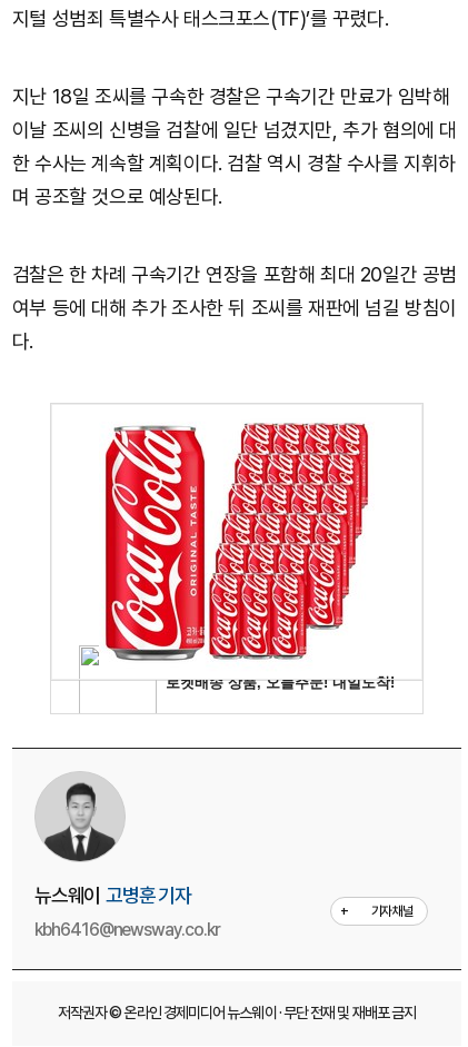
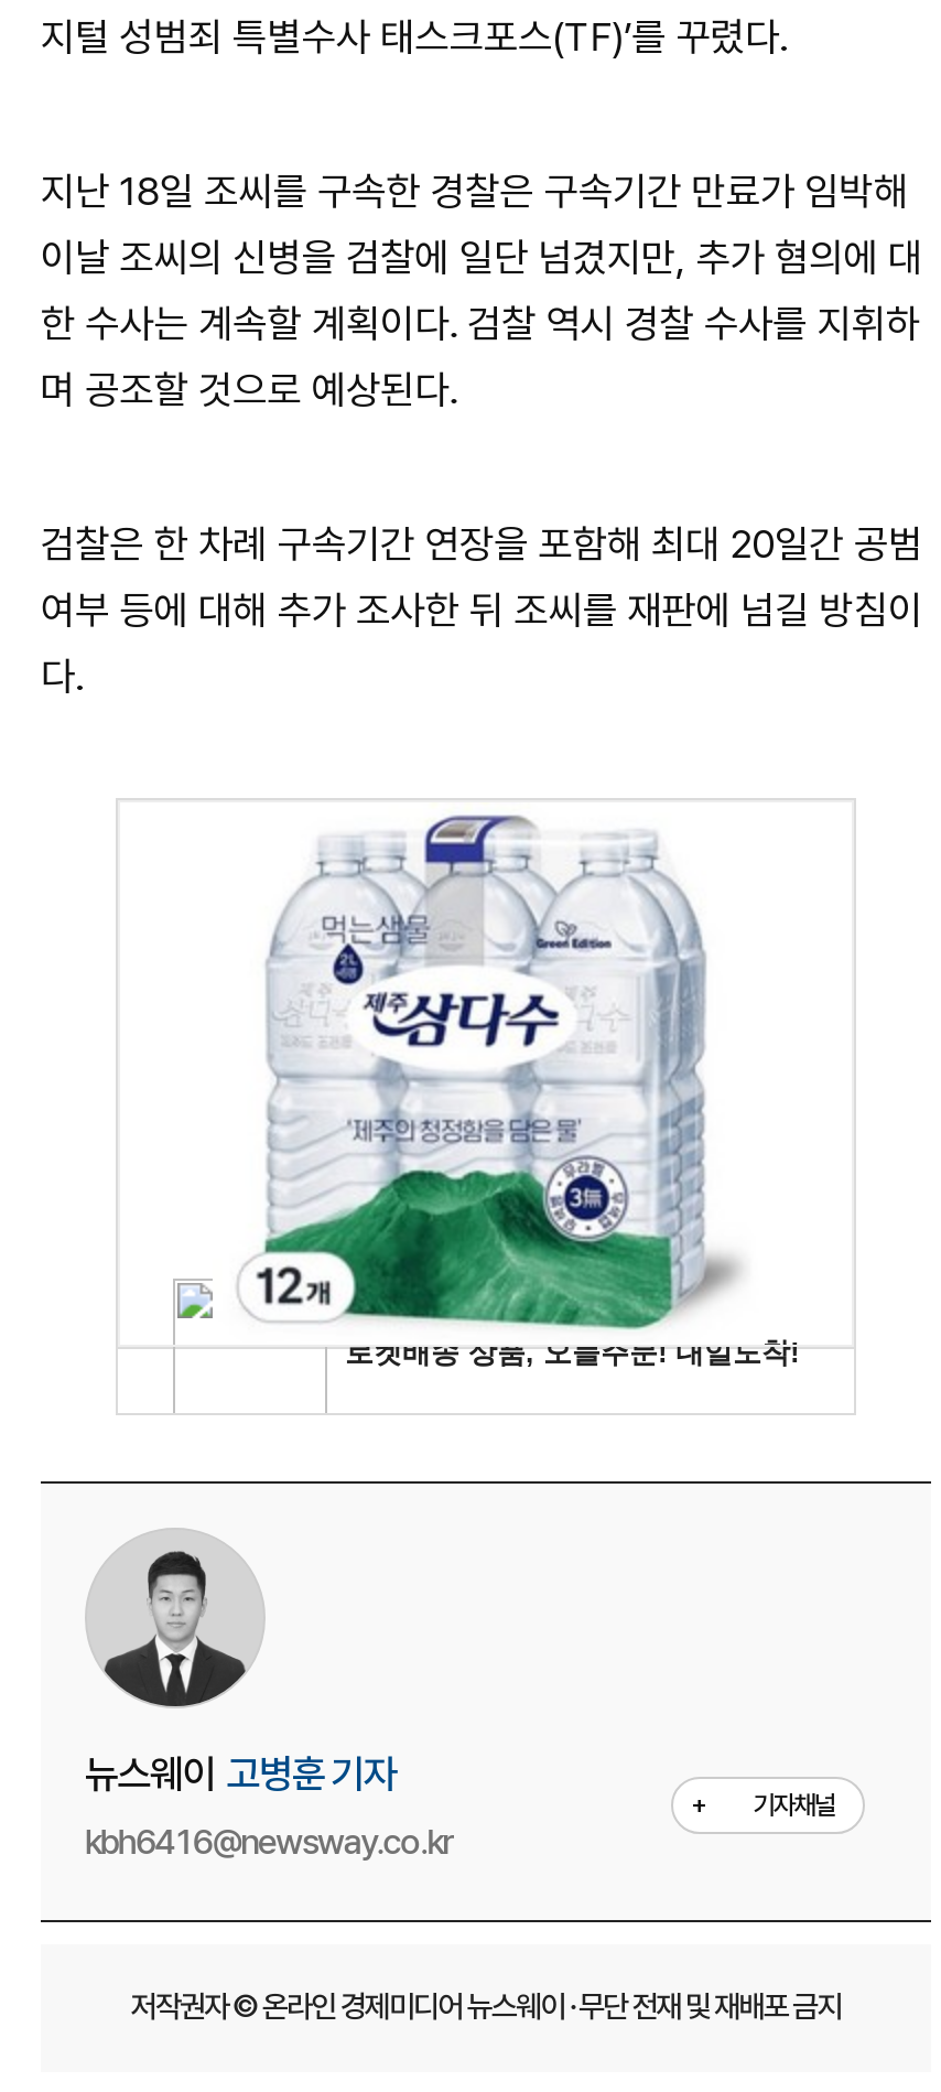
- [image]
+ [image]
